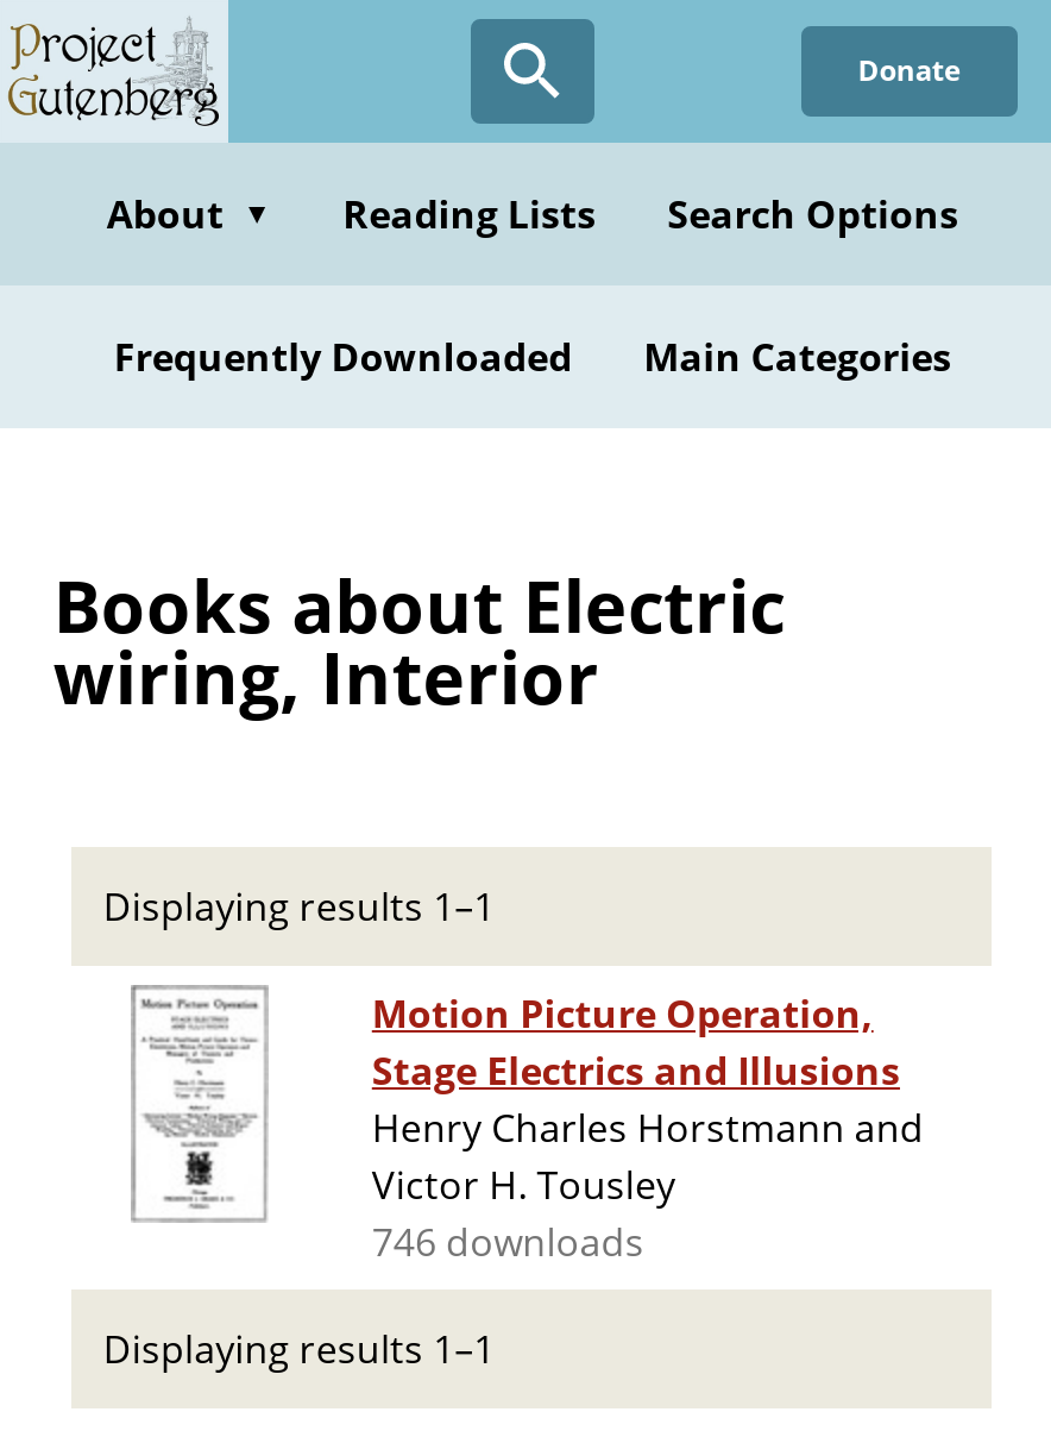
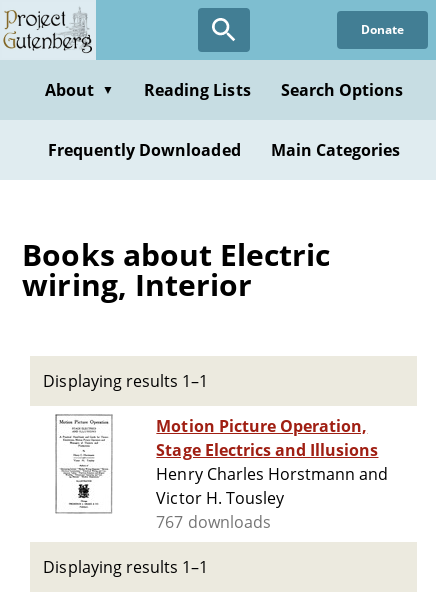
- 746 downloads
+ 767 downloads
